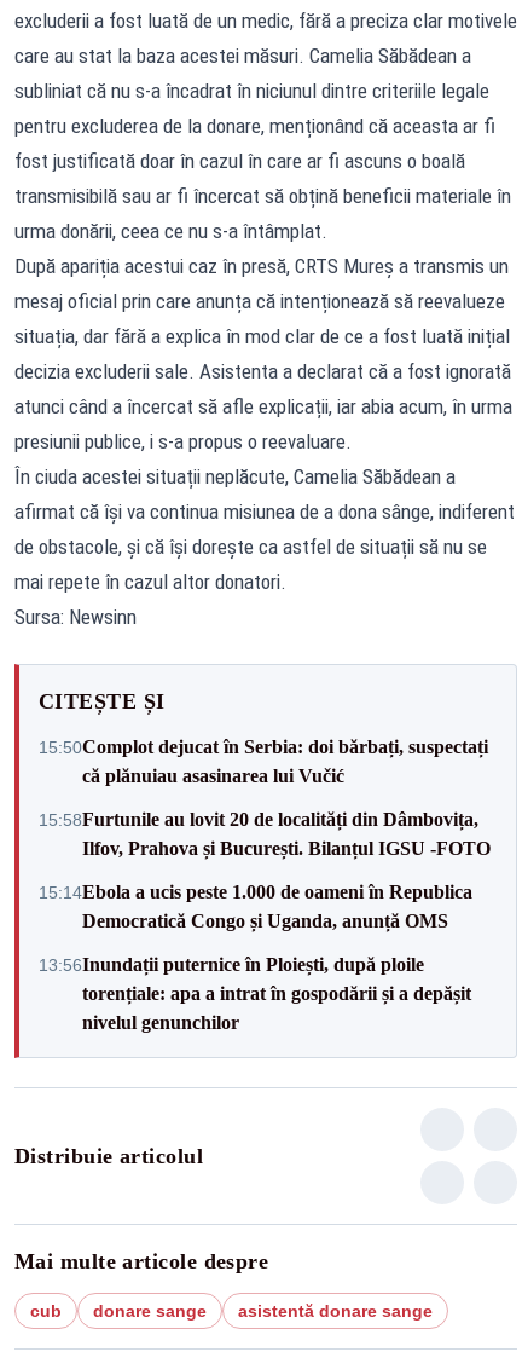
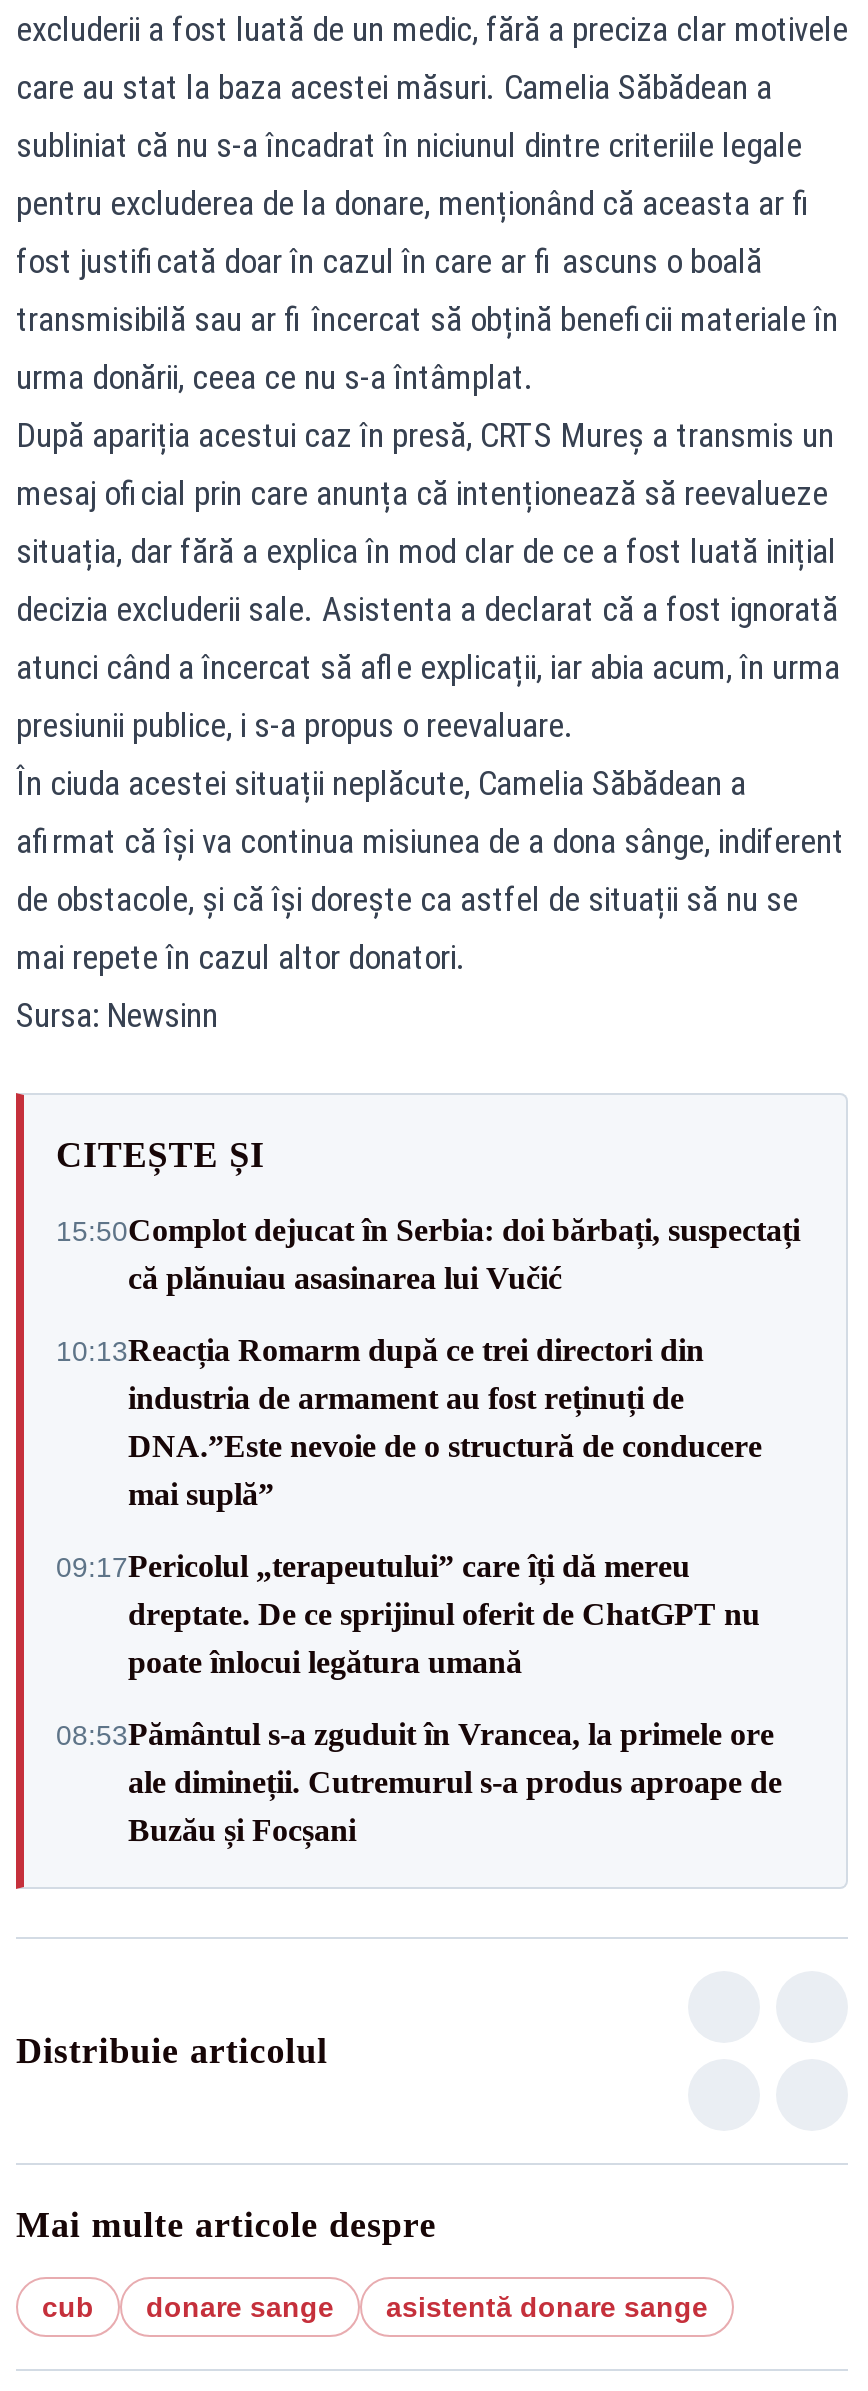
- 15:58Furtunile au lovit 20 de localități din Dâmbovița,
- Ilfov, Prahova și București. Bilanțul IGSU -FOTO
+ 10:13Reacția Romarm după ce trei directori din
+ industria de armament au fost reținuți de
+ DNA.”Este nevoie de o structură de conducere
+ mai suplă”

- 15:14Ebola a ucis peste 1.000 de oameni în Republica
- Democratică Congo și Uganda, anunță OMS
+ 09:17Pericolul „terapeutului” care îți dă mereu
+ dreptate. De ce sprijinul oferit de ChatGPT nu
+ poate înlocui legătura umană

- 13:56Inundații puternice în Ploiești, după ploile
- torențiale: apa a intrat în gospodării și a depășit
- nivelul genunchilor
+ 08:53Pământul s-a zguduit în Vrancea, la primele ore
+ ale dimineții. Cutremurul s-a produs aproape de
+ Buzău și Focșani
